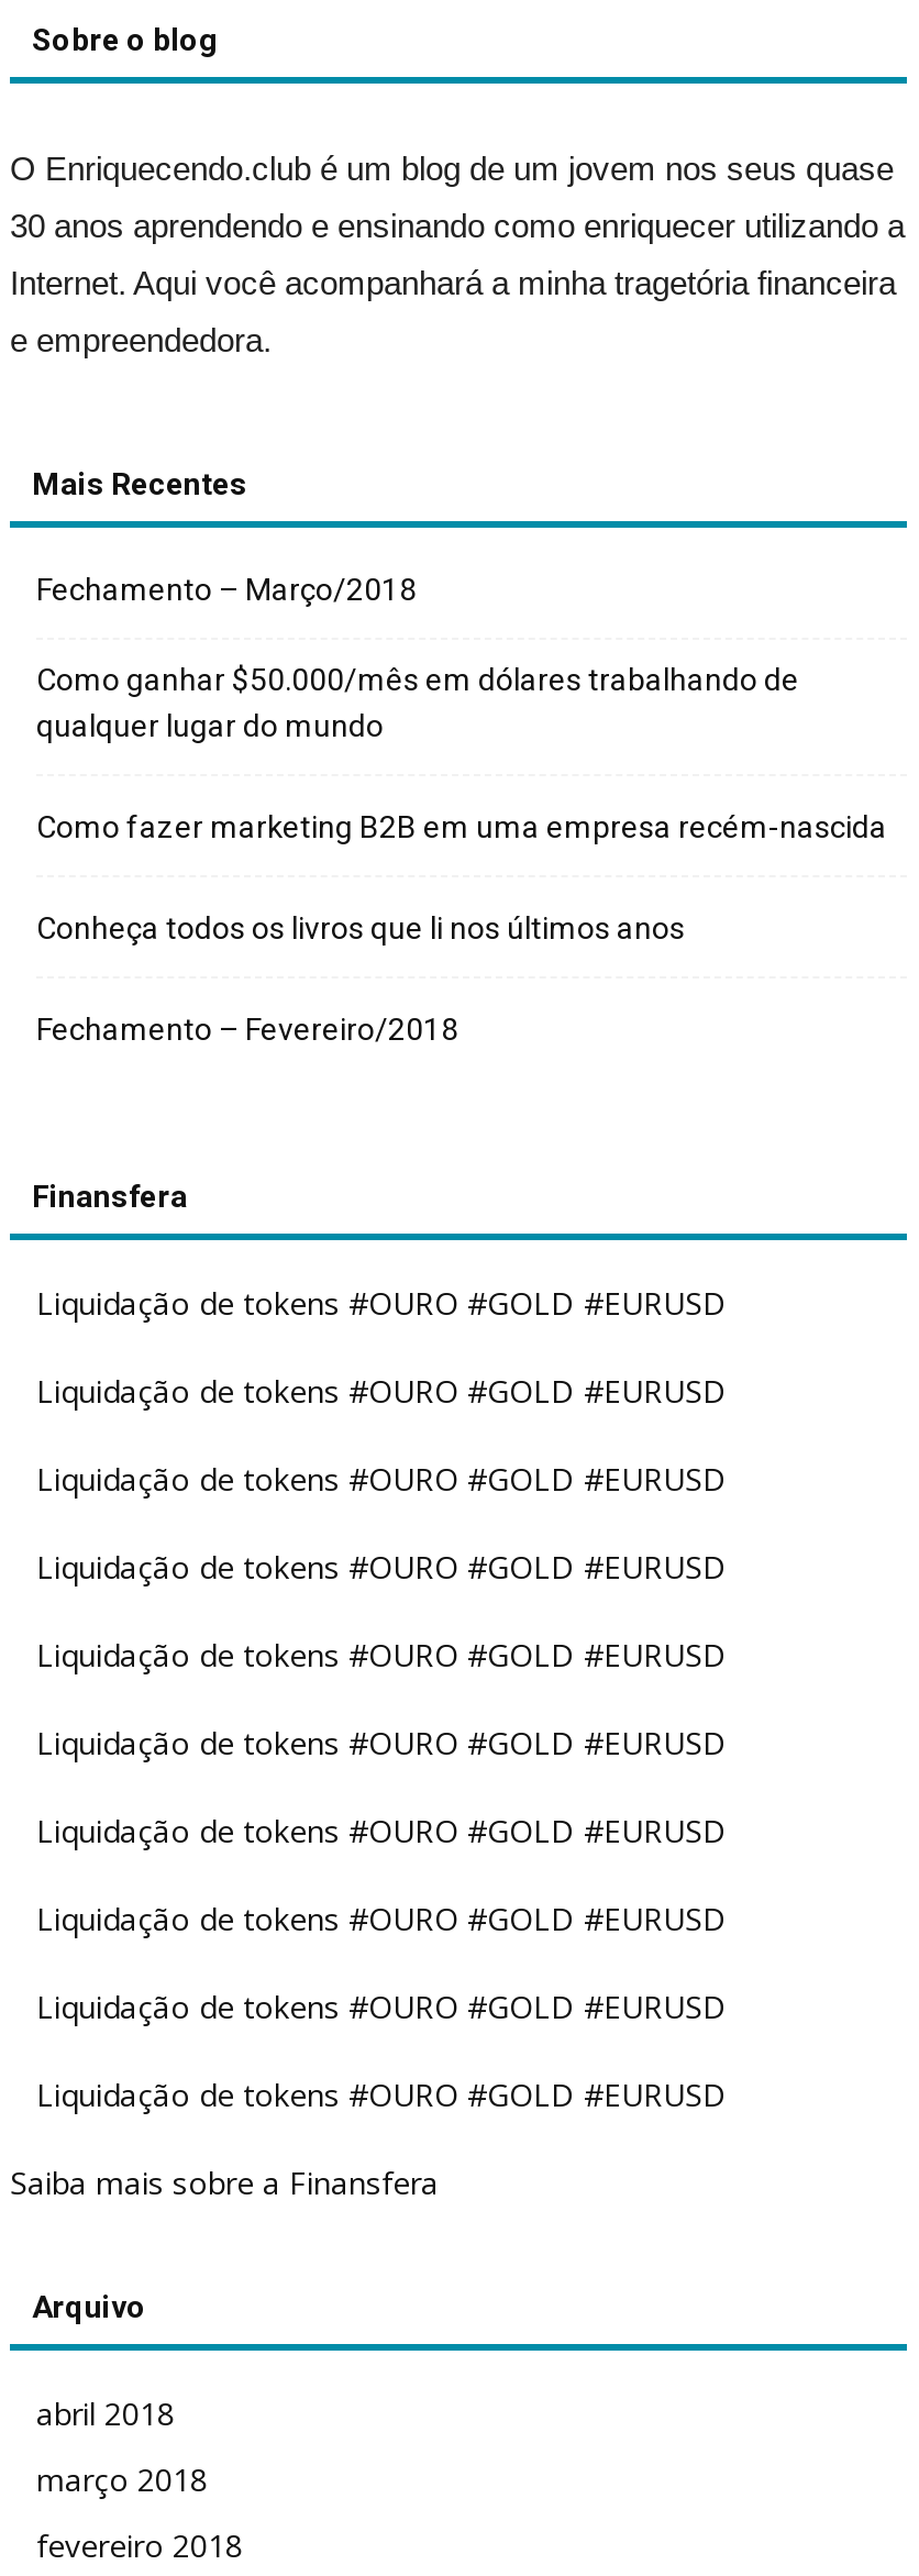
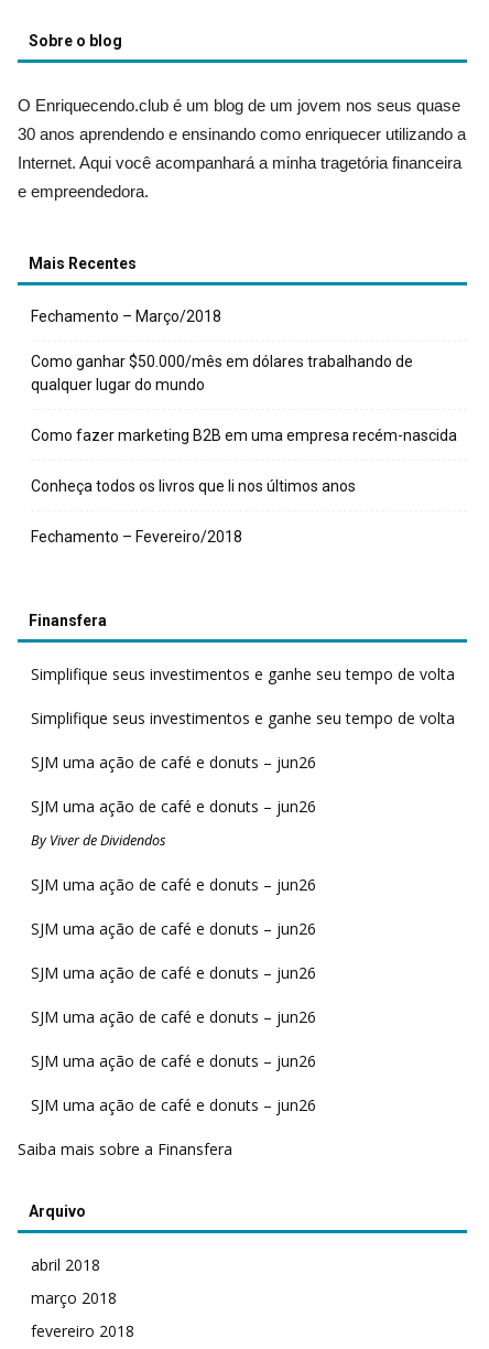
- Liquidação de tokens #OURO #GOLD #EURUSD
- Liquidação de tokens #OURO #GOLD #EURUSD
- Liquidação de tokens #OURO #GOLD #EURUSD
- Liquidação de tokens #OURO #GOLD #EURUSD
- Liquidação de tokens #OURO #GOLD #EURUSD
- Liquidação de tokens #OURO #GOLD #EURUSD
- Liquidação de tokens #OURO #GOLD #EURUSD
- Liquidação de tokens #OURO #GOLD #EURUSD
- Liquidação de tokens #OURO #GOLD #EURUSD
- Liquidação de tokens #OURO #GOLD #EURUSD
+ Simplifique seus investimentos e ganhe seu tempo de volta
+ Simplifique seus investimentos e ganhe seu tempo de volta
+ SJM uma ação de café e donuts – jun26
+ SJM uma ação de café e donuts – jun26
+ By Viver de Dividendos
+ SJM uma ação de café e donuts – jun26
+ SJM uma ação de café e donuts – jun26
+ SJM uma ação de café e donuts – jun26
+ SJM uma ação de café e donuts – jun26
+ SJM uma ação de café e donuts – jun26
+ SJM uma ação de café e donuts – jun26
